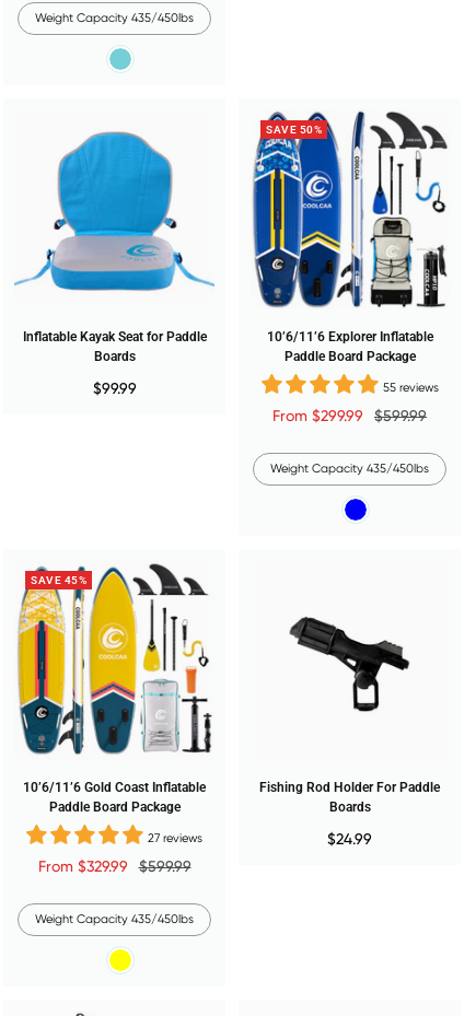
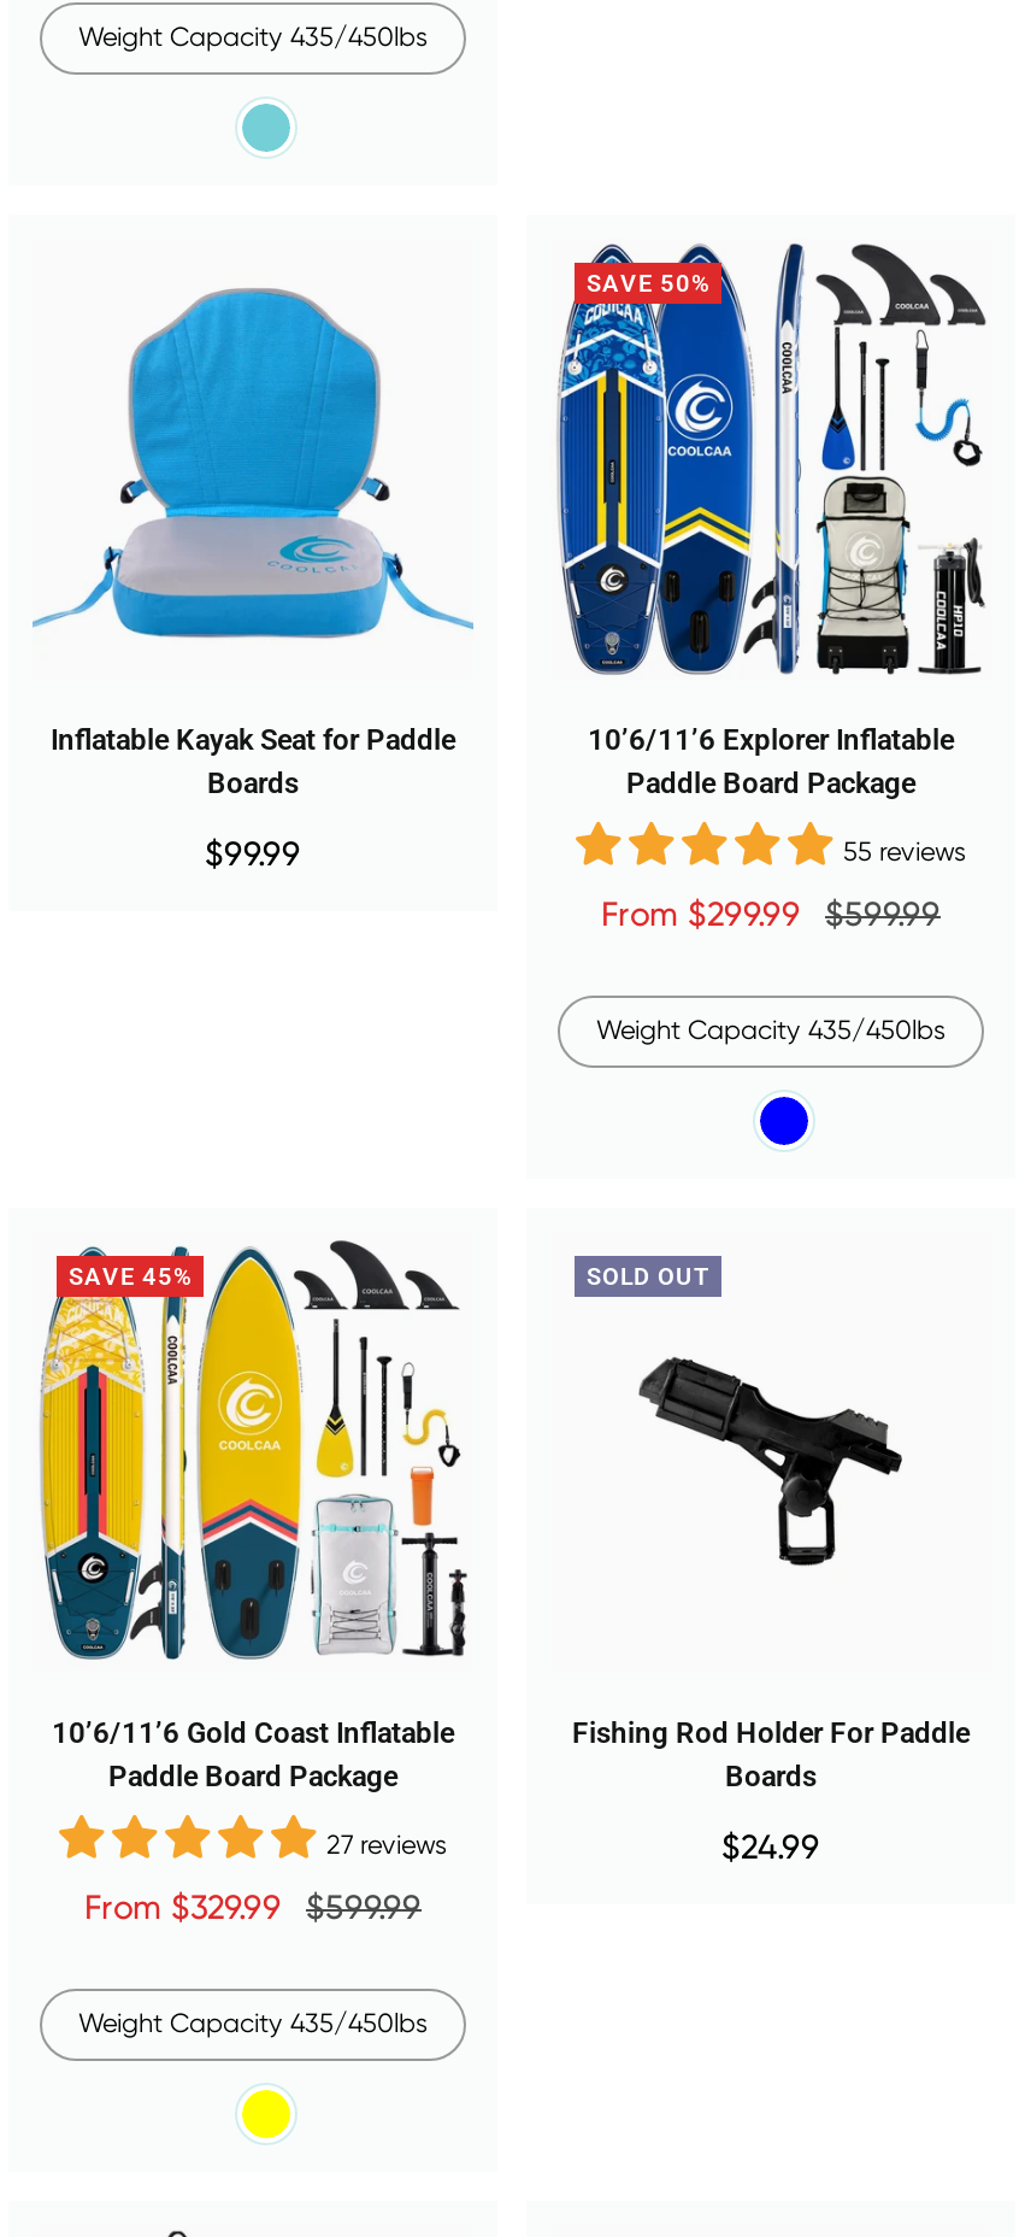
+ SOLD OUT
